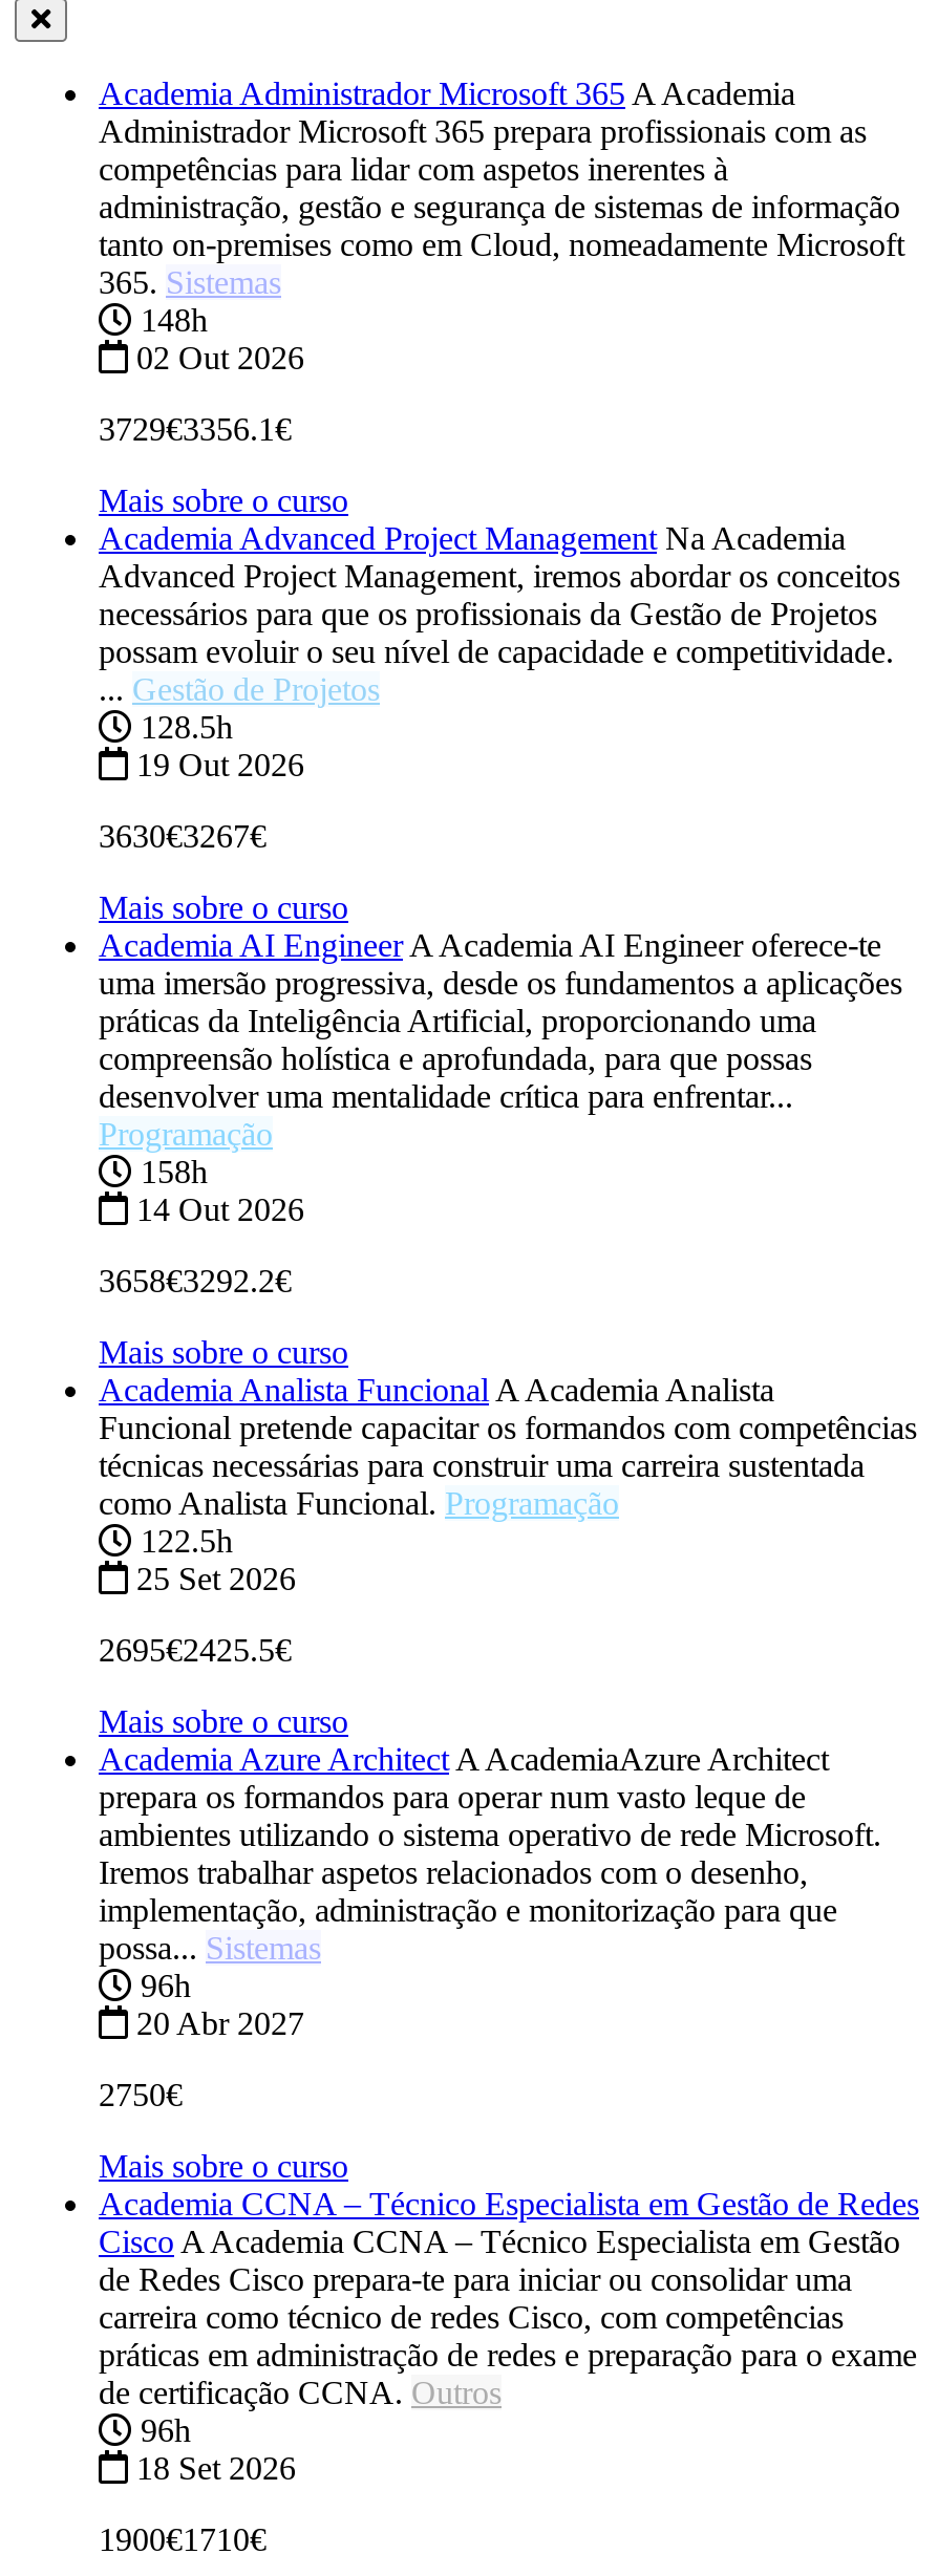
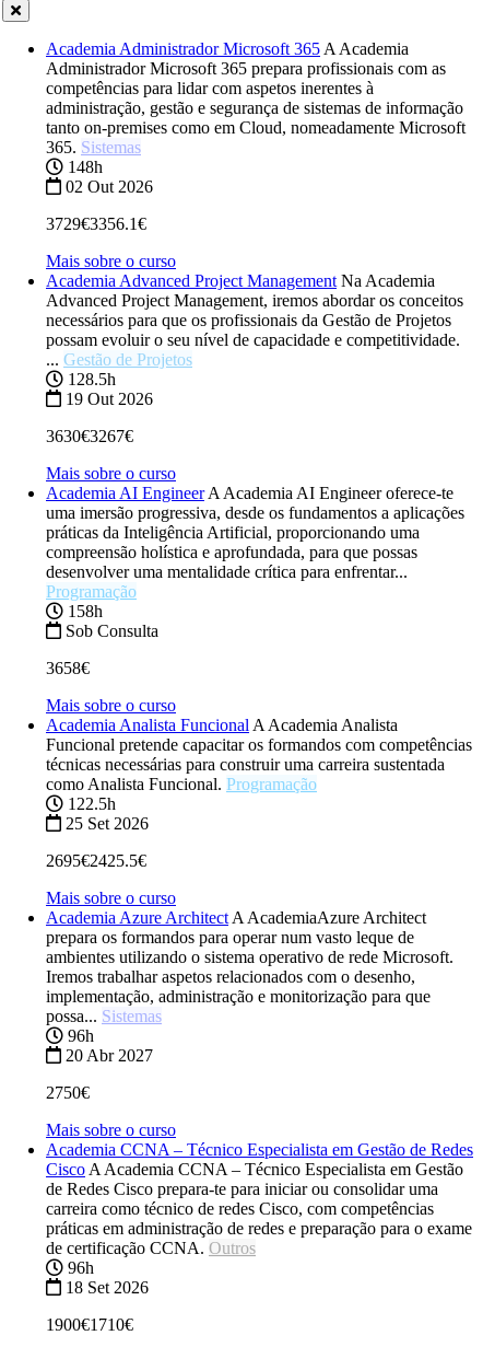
- 14 Out 2026
+ Sob Consulta

- 3658€3292.2€
+ 3658€
